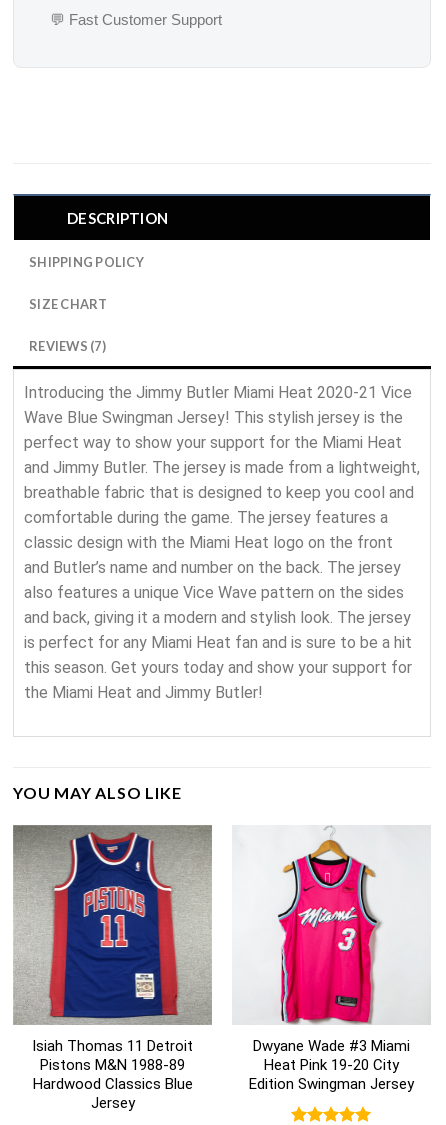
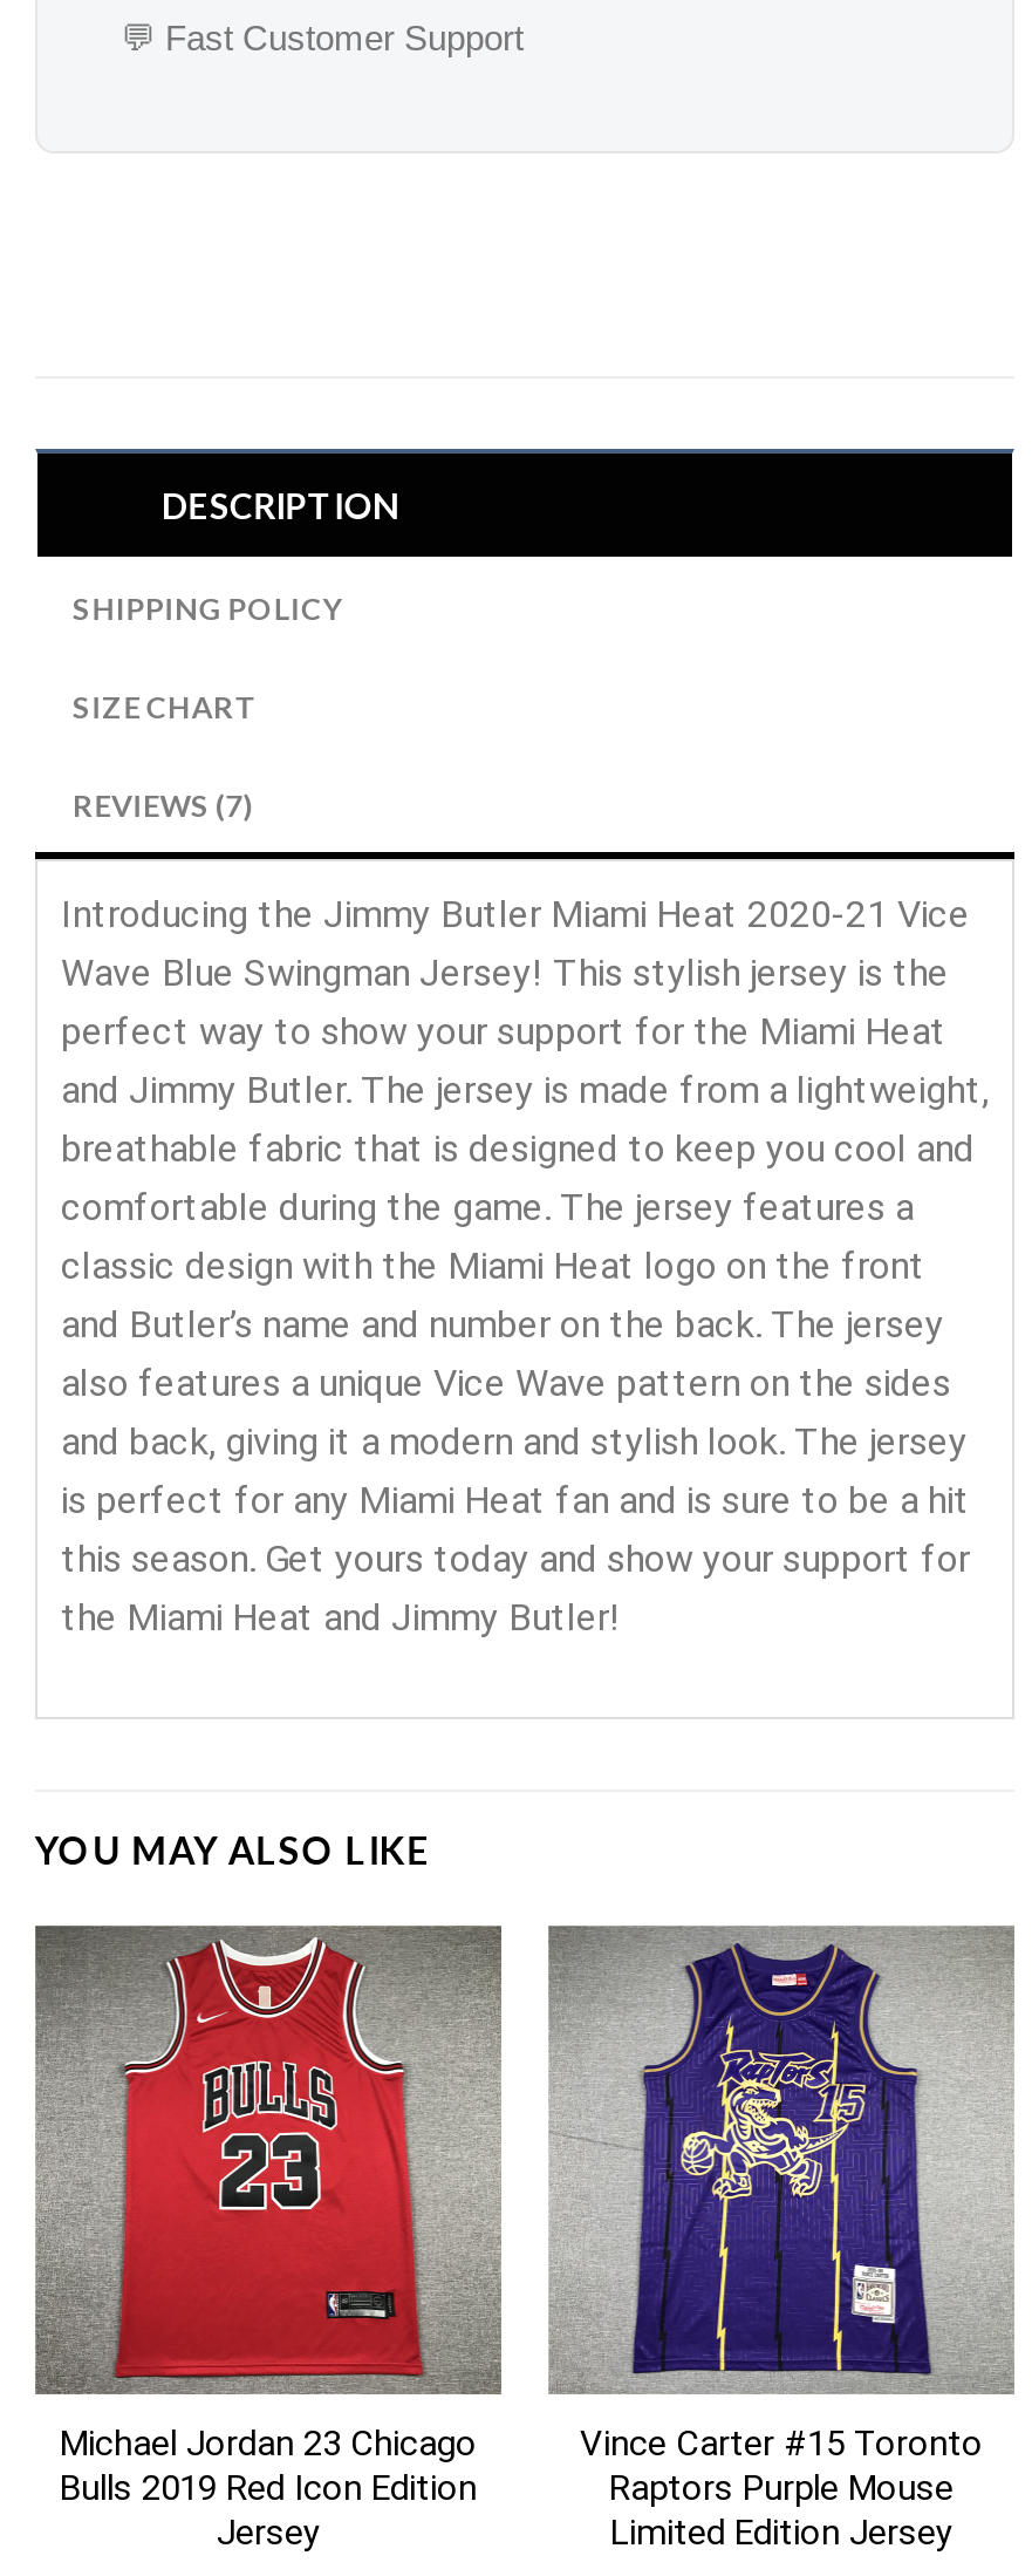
- [image]
- Dwyane Wade #3 Miami
- Heat Pink 19-20 City
- Edition Swingman Jersey
+ [image]
+ Vince Carter #15 Toronto
+ Raptors Purple Mouse
+ Limited Edition Jersey

- [image]
- Isiah Thomas 11 Detroit
- Pistons M&N 1988-89
- Hardwood Classics Blue
+ [image]
+ Michael Jordan 23 Chicago
+ Bulls 2019 Red Icon Edition
